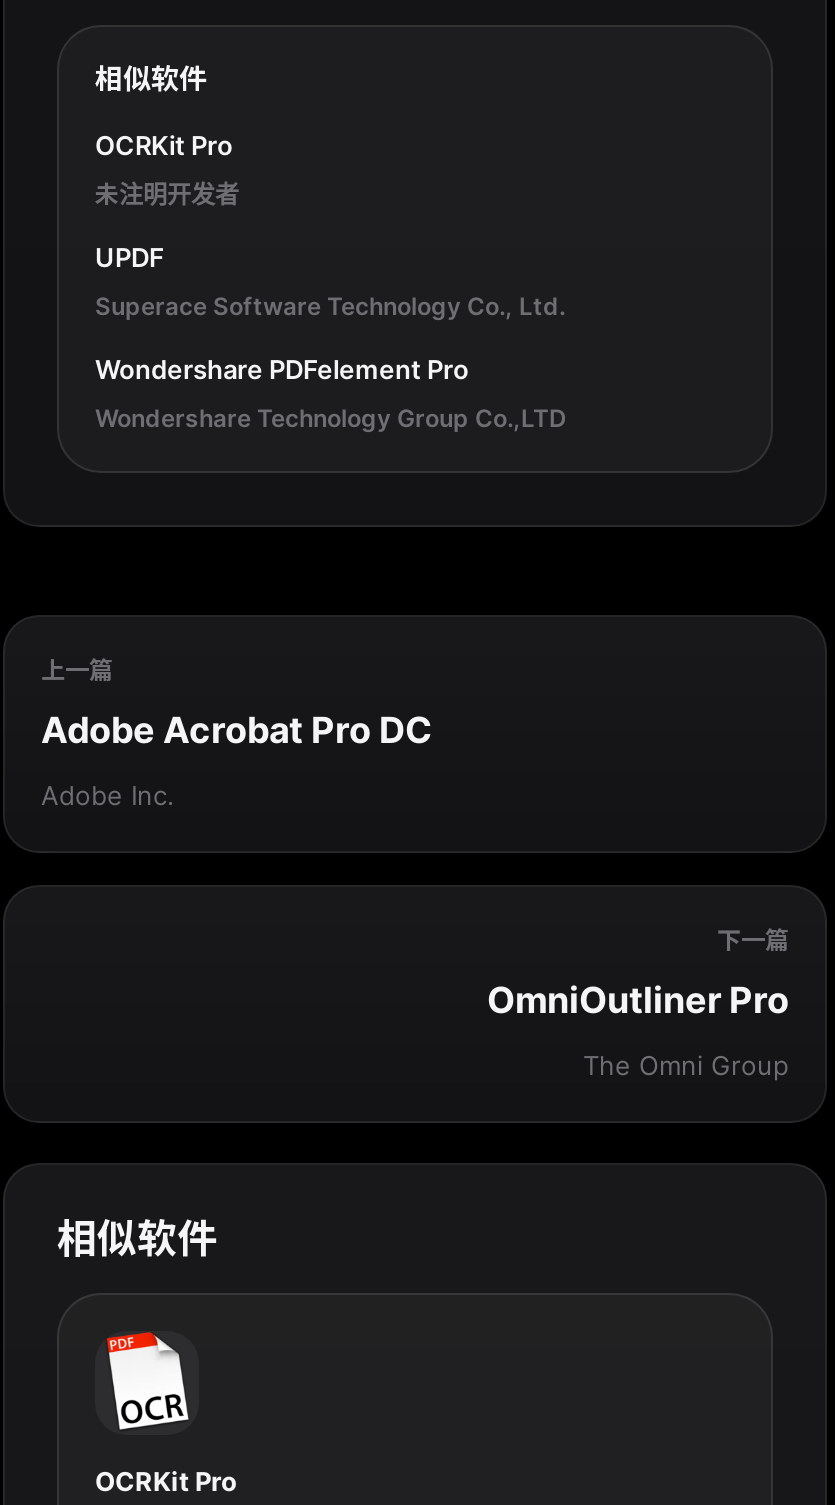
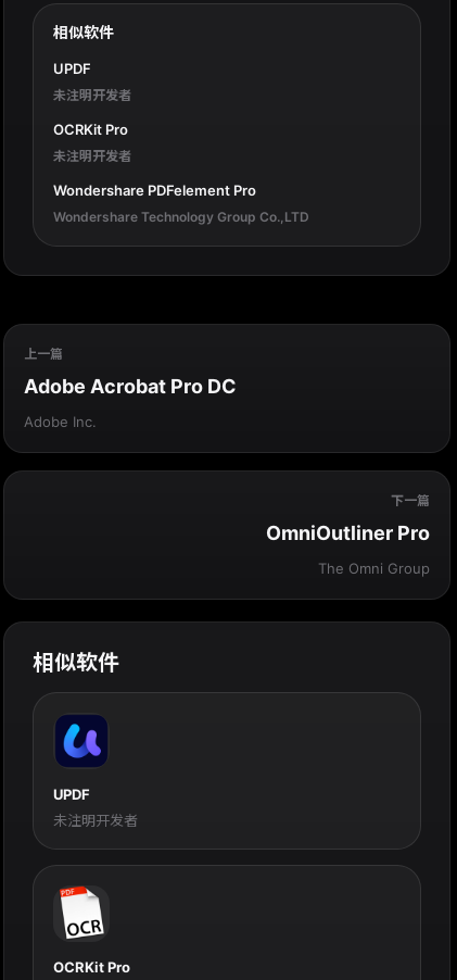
+ UPDF
+ 未注明开发者

- UPDF
- Superace Software Technology Co., Ltd.

+ [image]
+ UPDF
+ 未注明开发者
